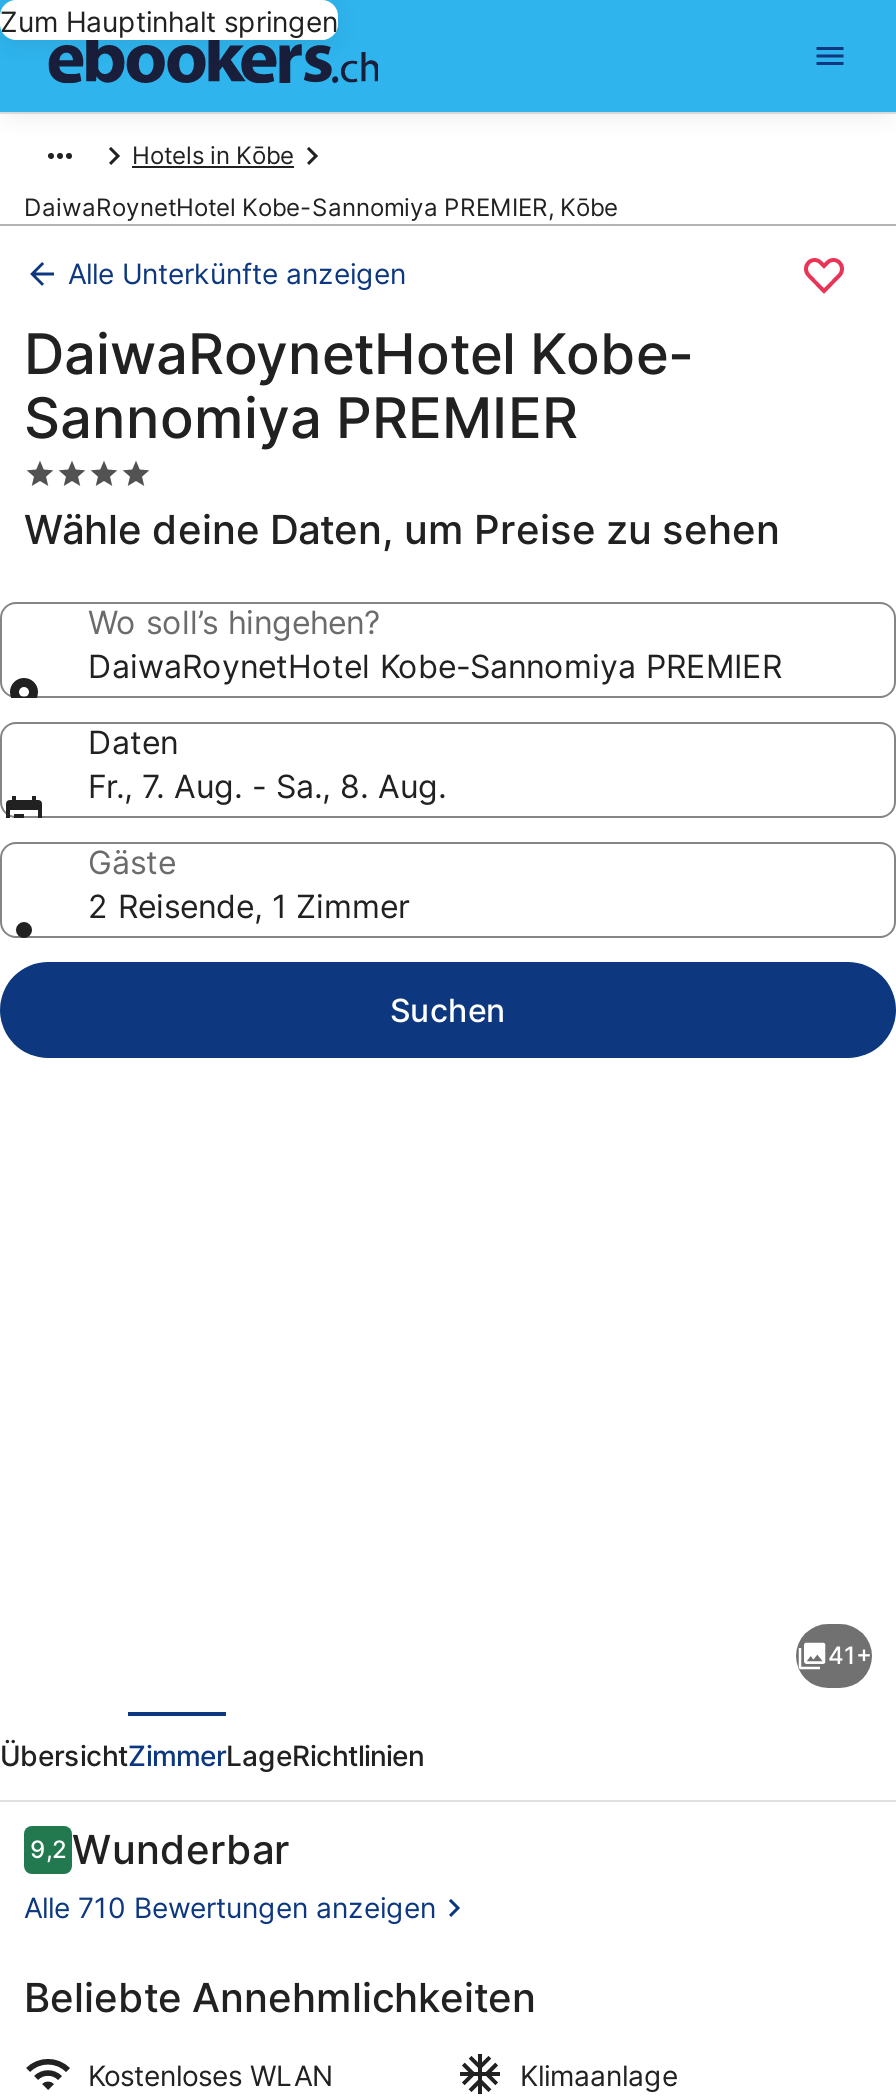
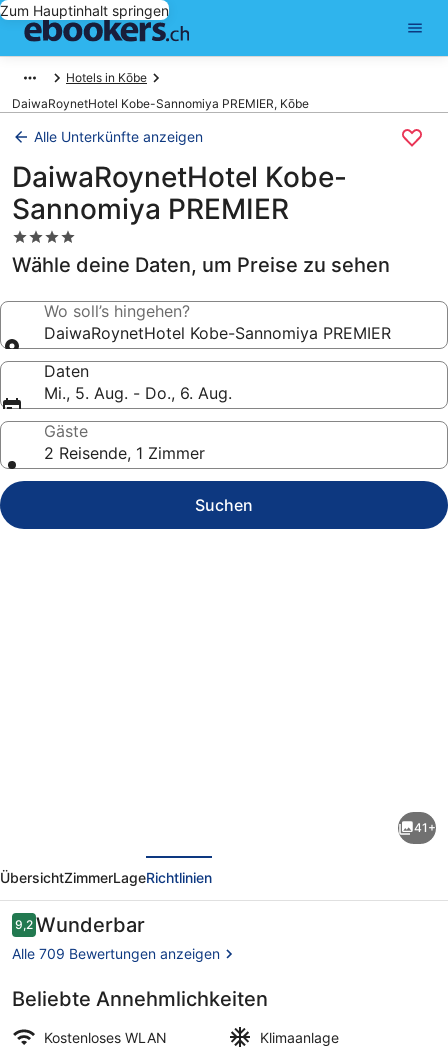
- Fr., 7. Aug. - Sa., 8. Aug.
+ Mi., 5. Aug. - Do., 6. Aug.

- Alle 710 Bewertungen anzeigen
+ Alle 709 Bewertungen anzeigen
